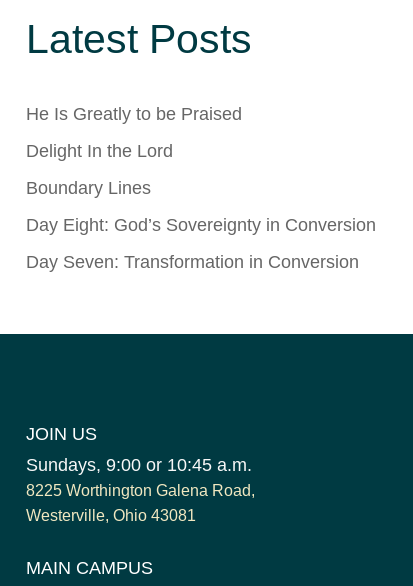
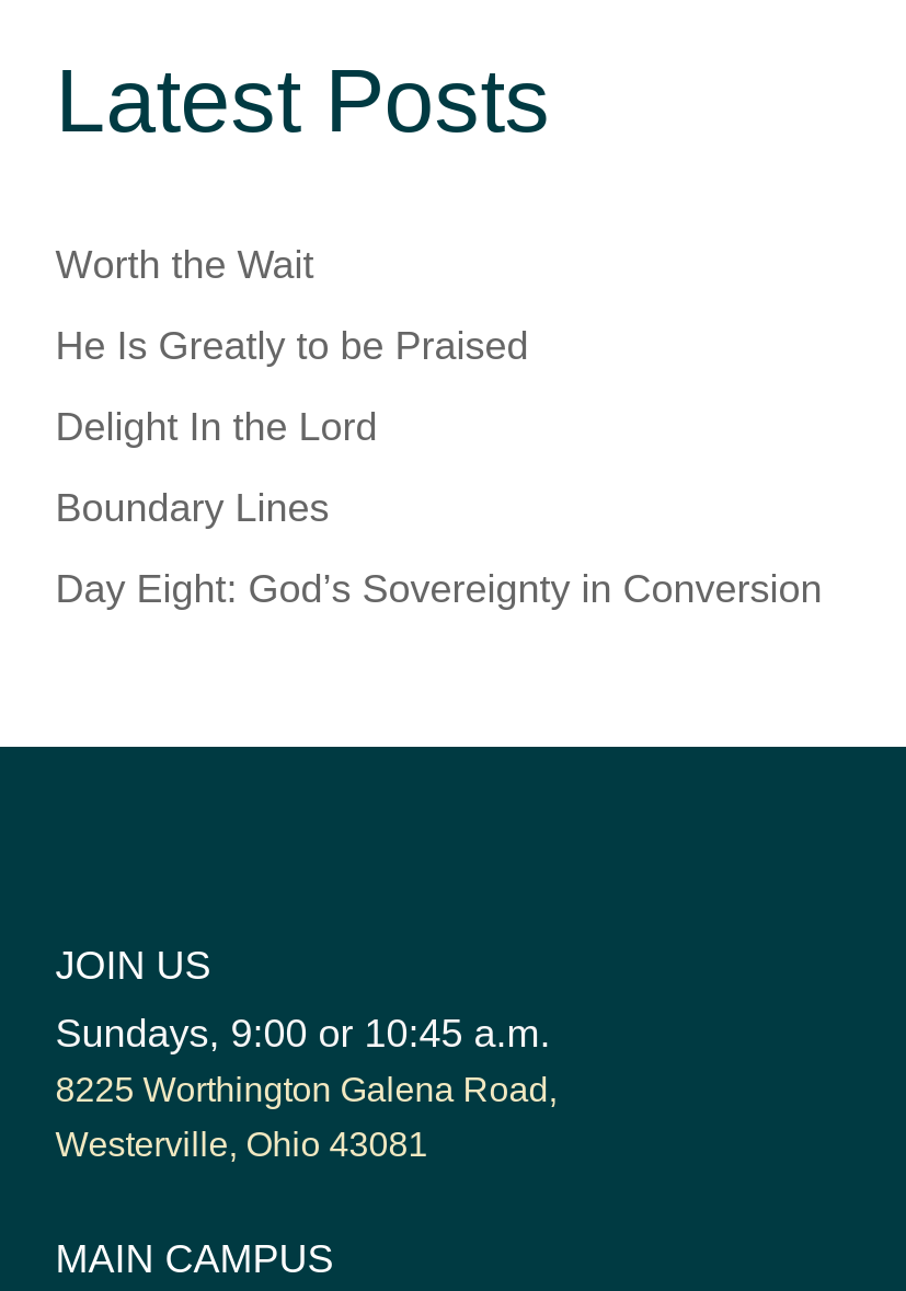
+ Worth the Wait

moved down: He Is Greatly to be Praised | Delight In the Lord | Boundary Lines | Day Eight: God’s Sovereignty in Conversion

- Day Seven: Transformation in Conversion
